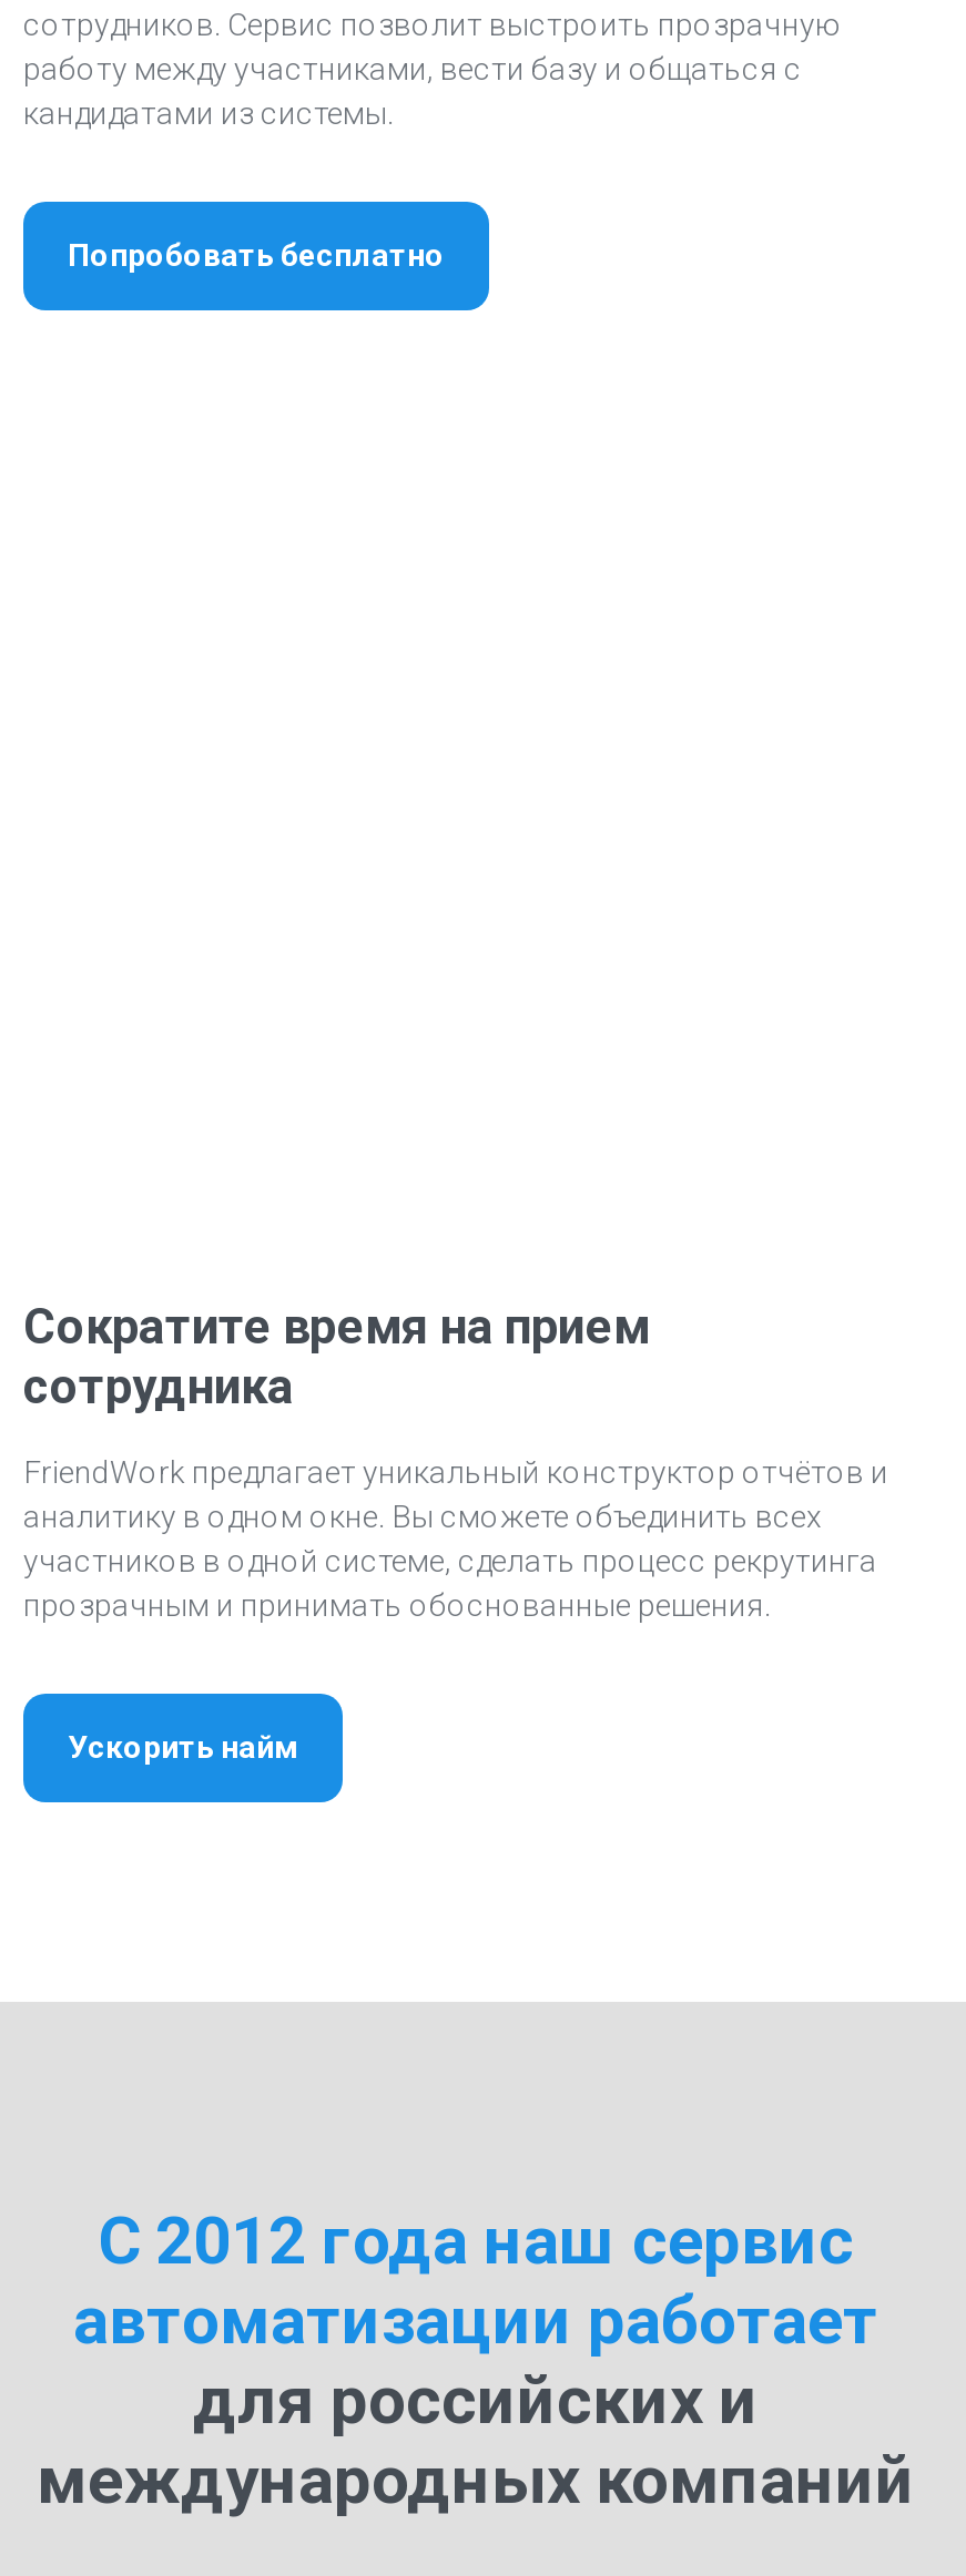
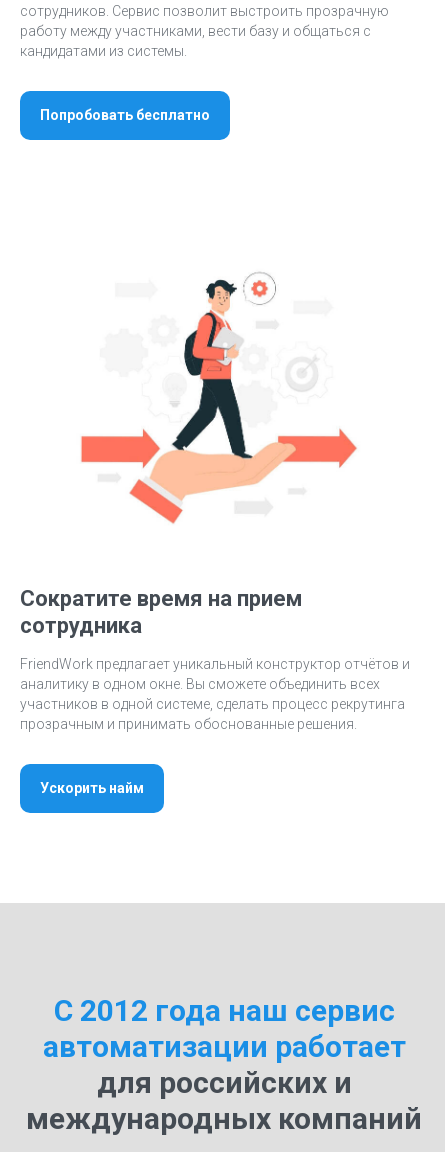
+ [image]
